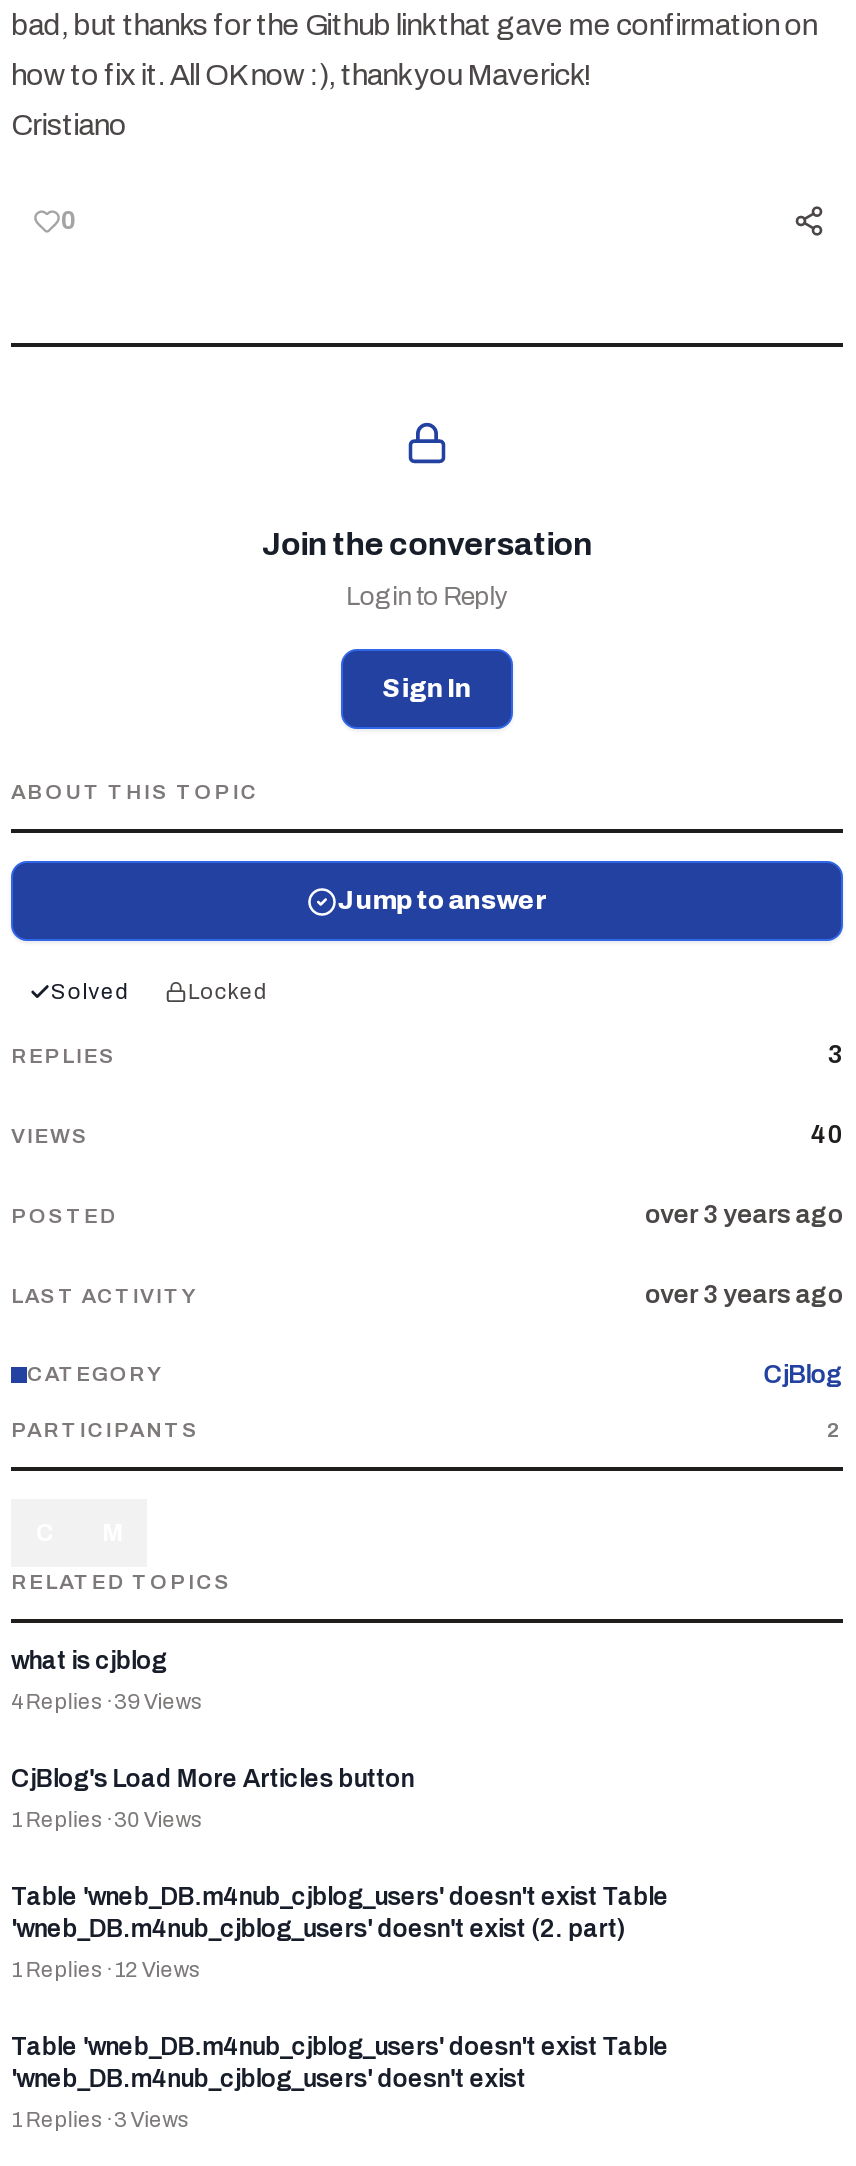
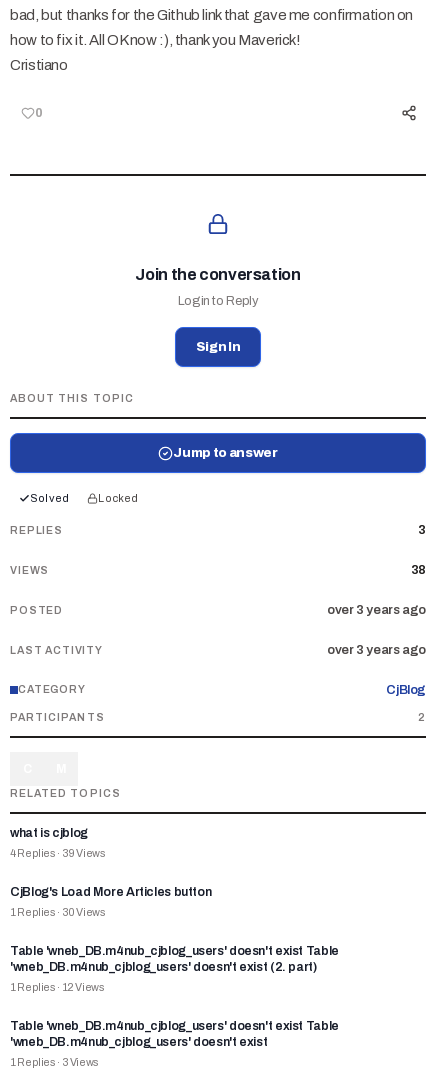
- 40
+ 38
